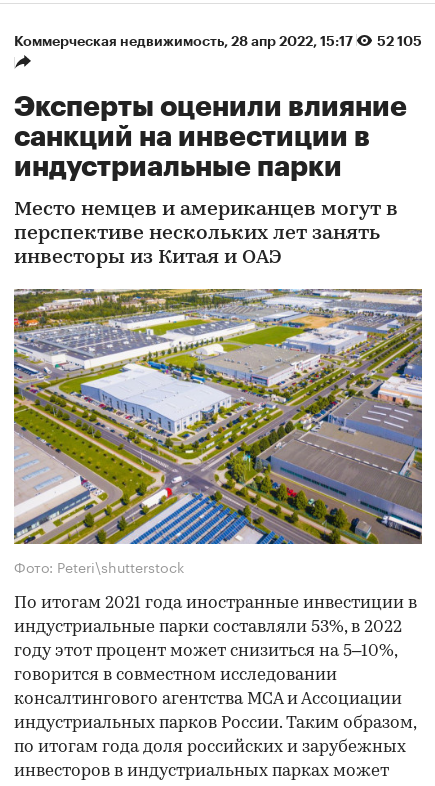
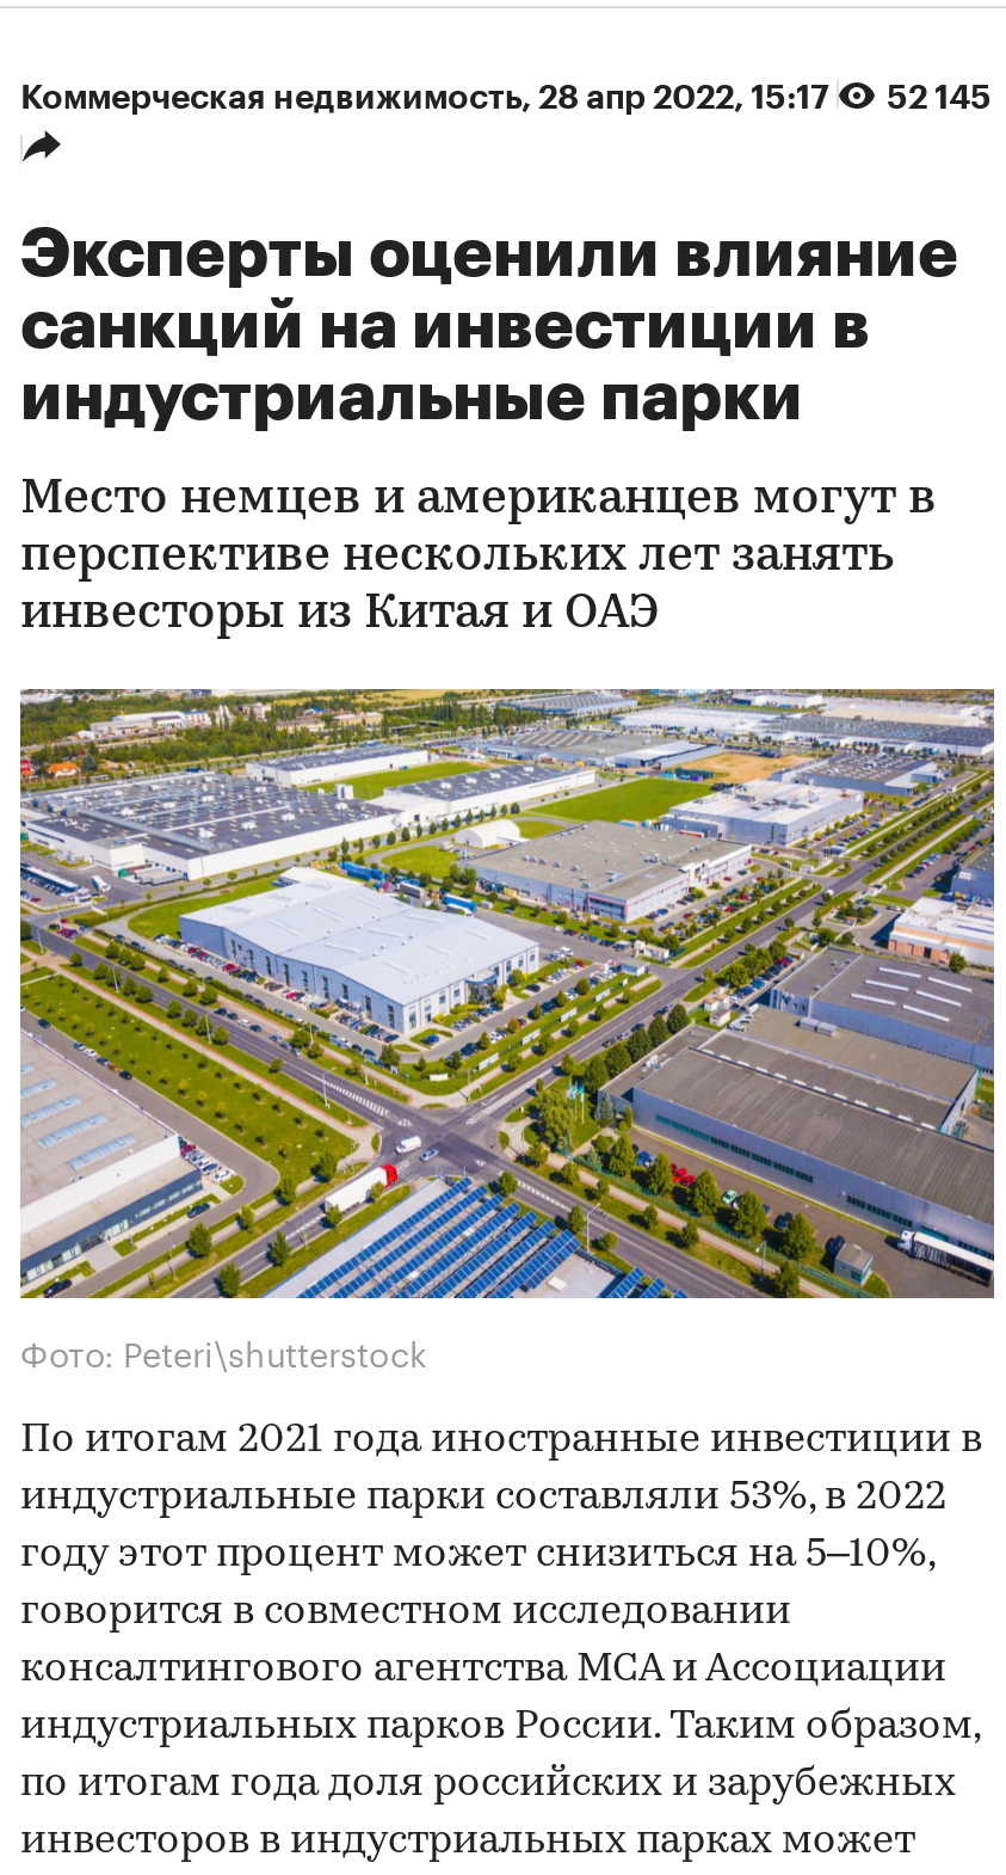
- Коммерческая недвижимость, 28 апр 2022, 15:17 52 105
+ Коммерческая недвижимость, 28 апр 2022, 15:17 52 145
